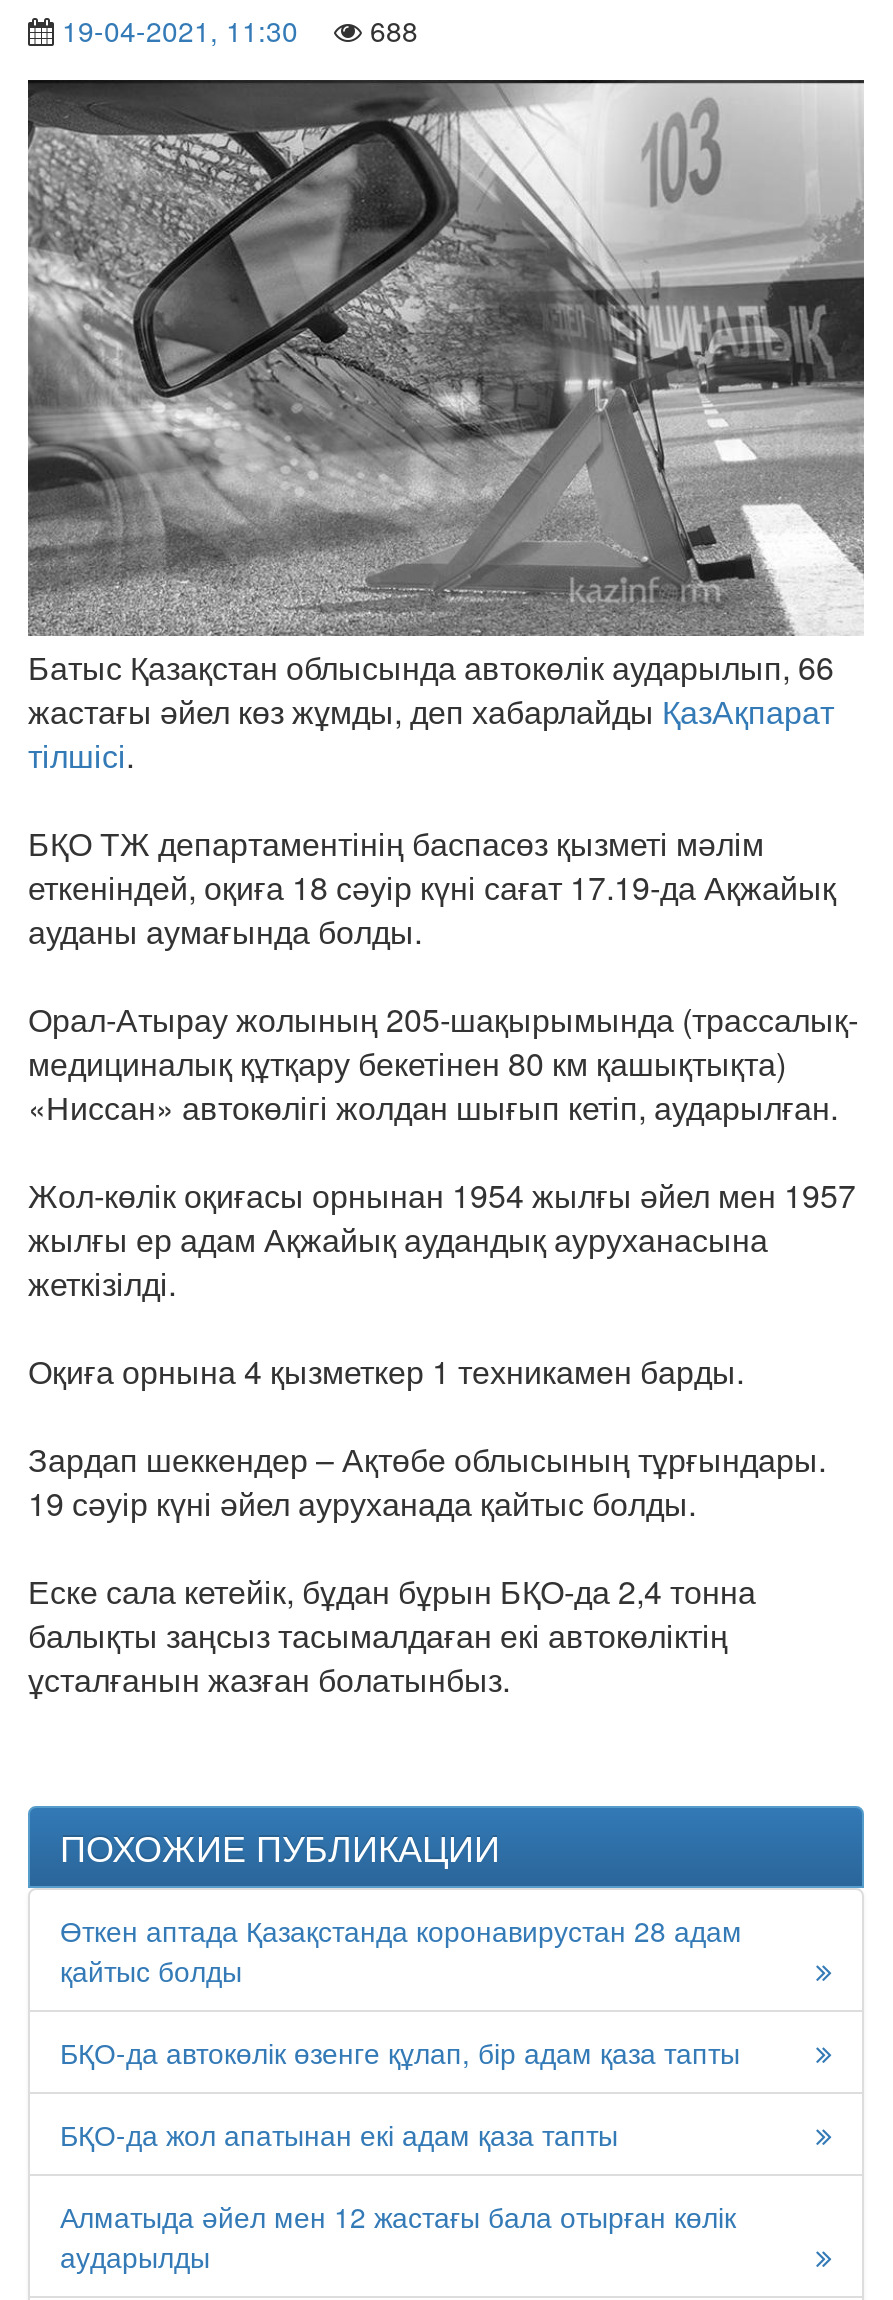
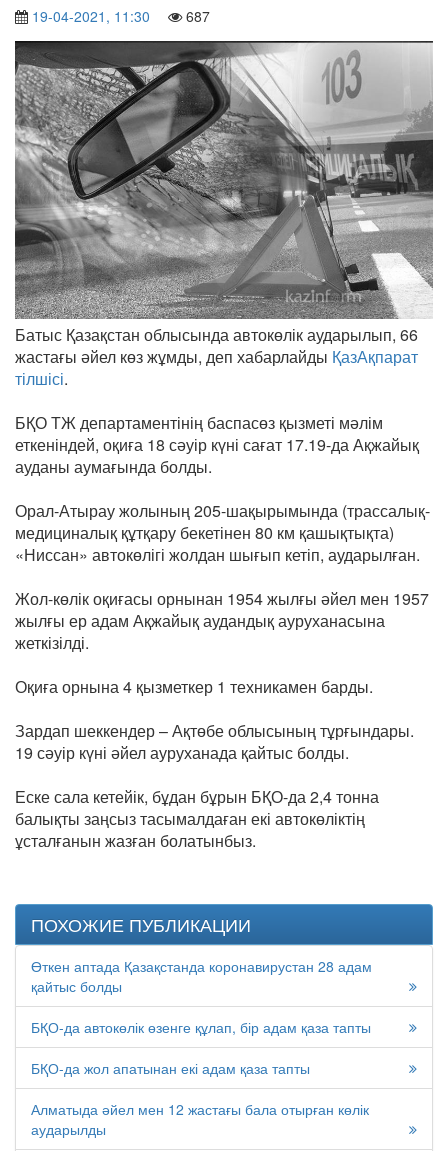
- 19-04-2021, 11:30 688
+ 19-04-2021, 11:30 687
